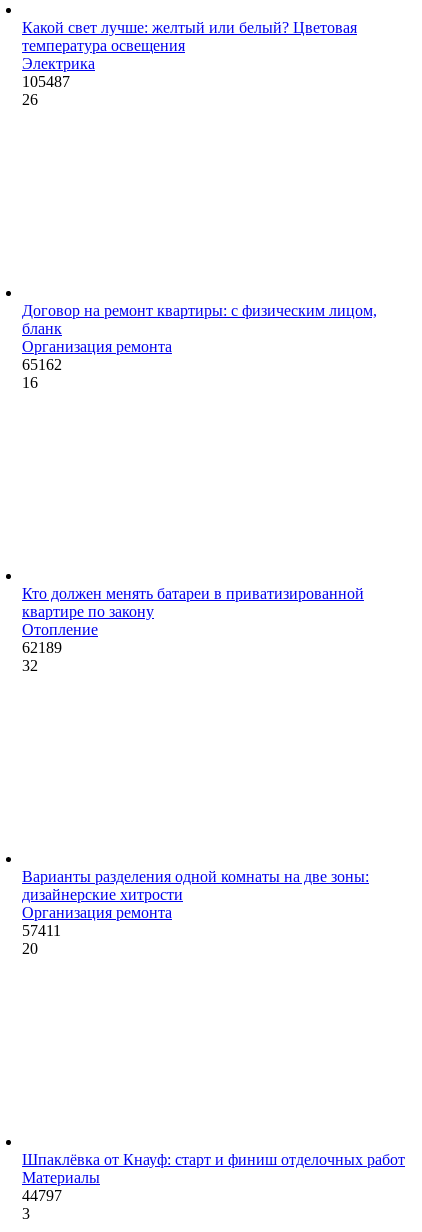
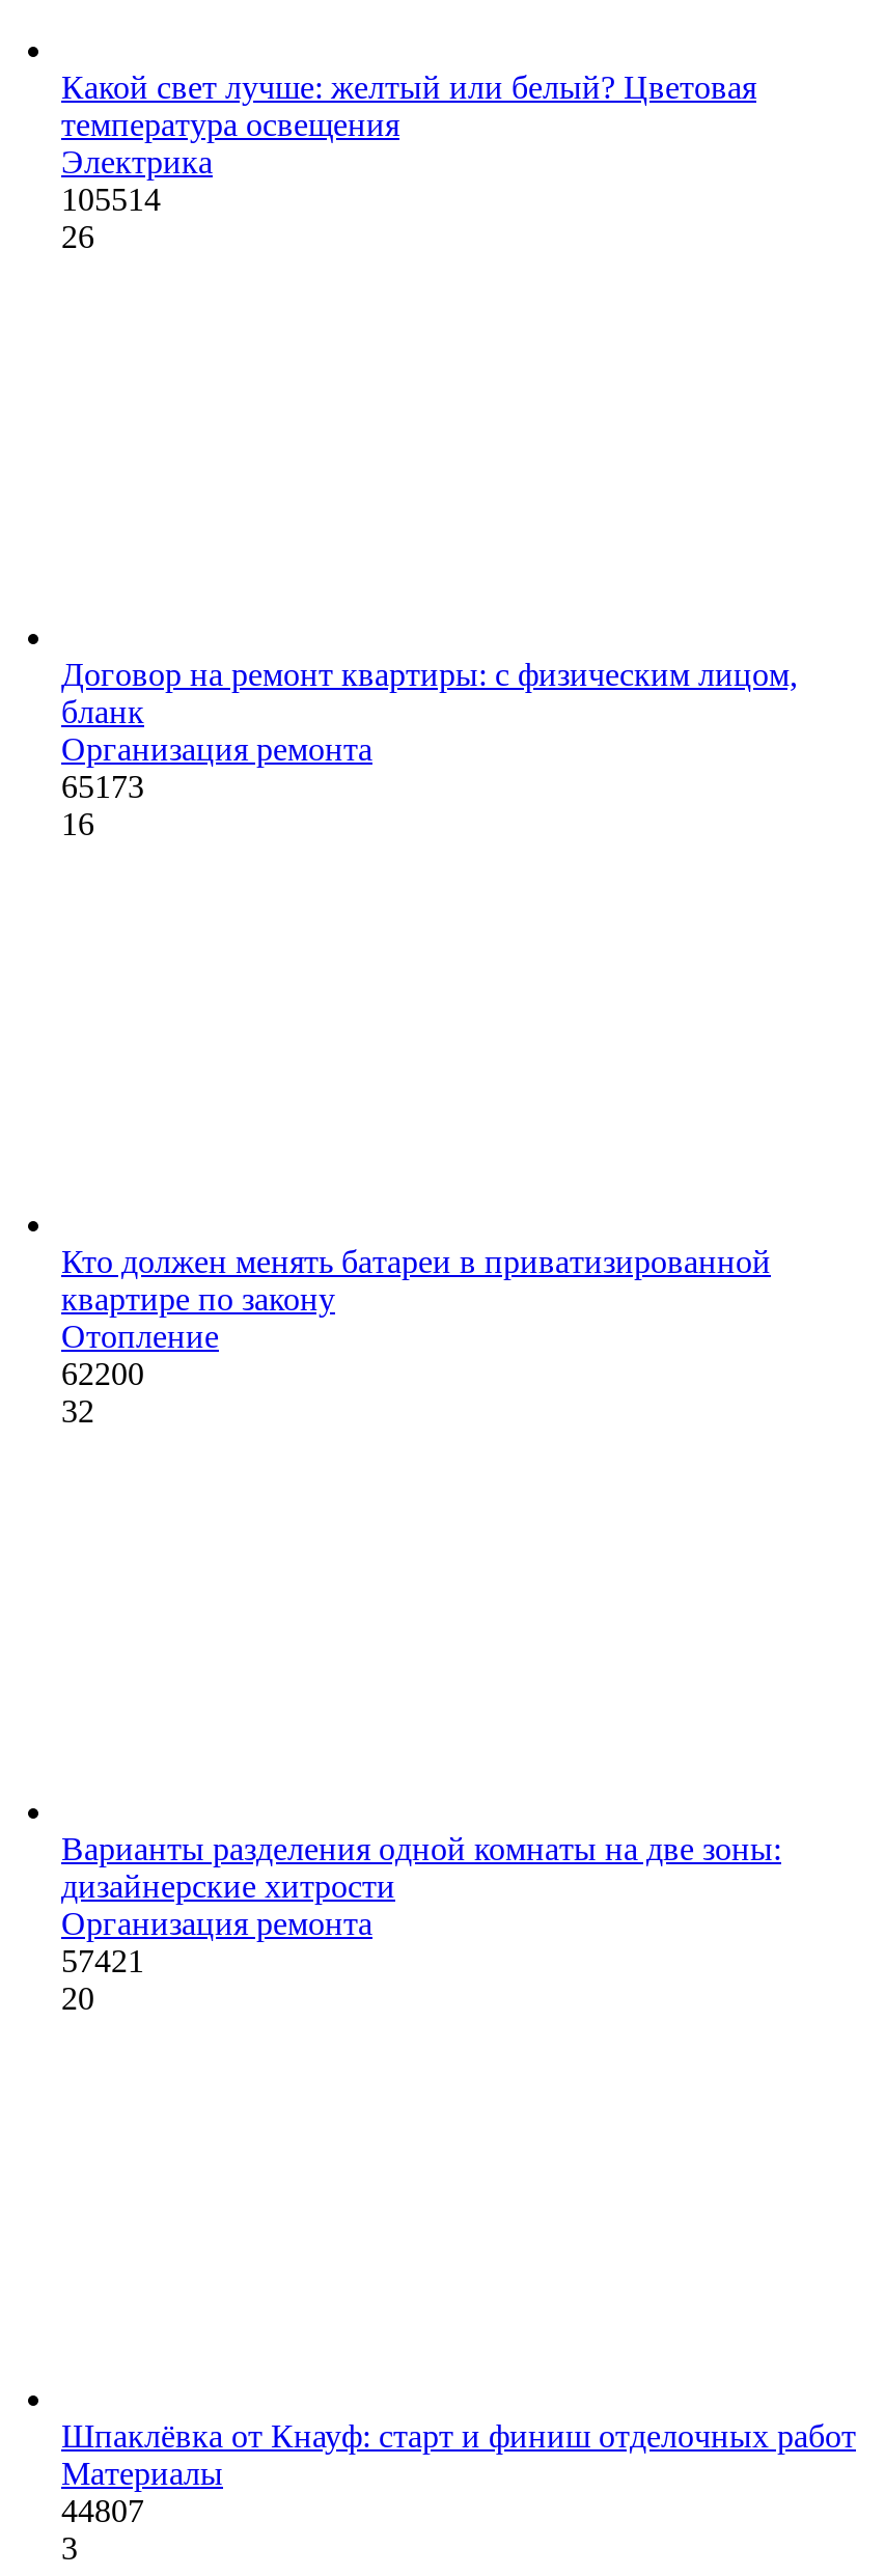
- 105487
+ 105514

- 65162
+ 65173

- 62189
+ 62200

- 57411
+ 57421

- 44797
+ 44807
